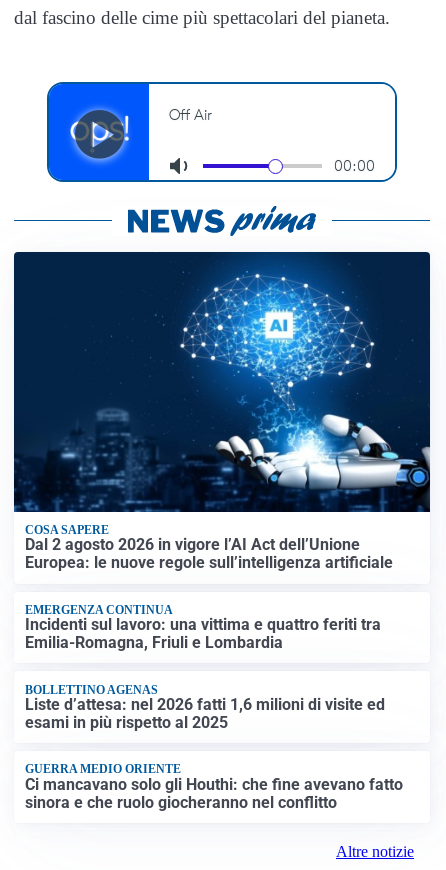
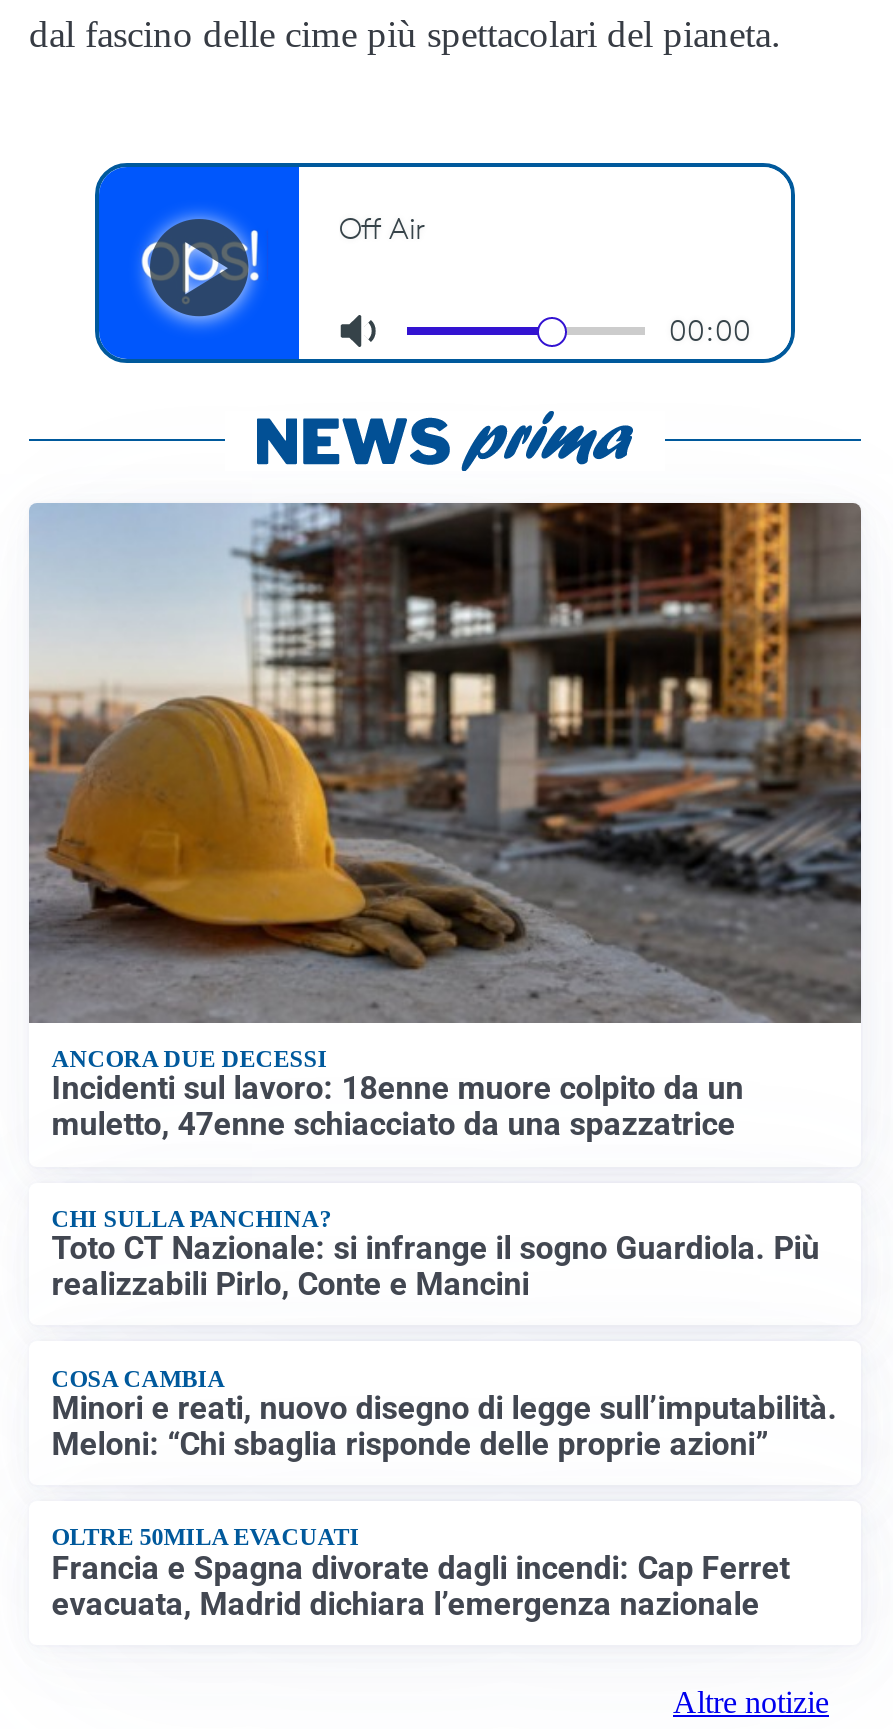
- [image]
- COSA SAPERE
- Dal 2 agosto 2026 in vigore l’AI Act dell’Unione
- Europea: le nuove regole sull’intelligenza artificiale
+ [image]
+ ANCORA DUE DECESSI
+ Incidenti sul lavoro: 18enne muore colpito da un
+ muletto, 47enne schiacciato da una spazzatrice

- EMERGENZA CONTINUA
- Incidenti sul lavoro: una vittima e quattro feriti tra
- Emilia-Romagna, Friuli e Lombardia
+ CHI SULLA PANCHINA?
+ Toto CT Nazionale: si infrange il sogno Guardiola. Più
+ realizzabili Pirlo, Conte e Mancini

- BOLLETTINO AGENAS
- Liste d’attesa: nel 2026 fatti 1,6 milioni di visite ed
- esami in più rispetto al 2025
+ COSA CAMBIA
+ Minori e reati, nuovo disegno di legge sull’imputabilità.
+ Meloni: “Chi sbaglia risponde delle proprie azioni”

- GUERRA MEDIO ORIENTE
- Ci mancavano solo gli Houthi: che fine avevano fatto
- sinora e che ruolo giocheranno nel conflitto
+ OLTRE 50MILA EVACUATI
+ Francia e Spagna divorate dagli incendi: Cap Ferret
+ evacuata, Madrid dichiara l’emergenza nazionale
